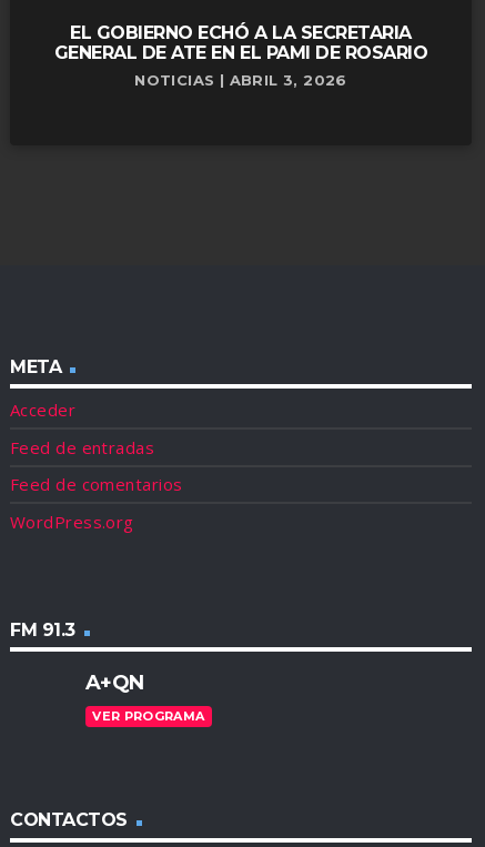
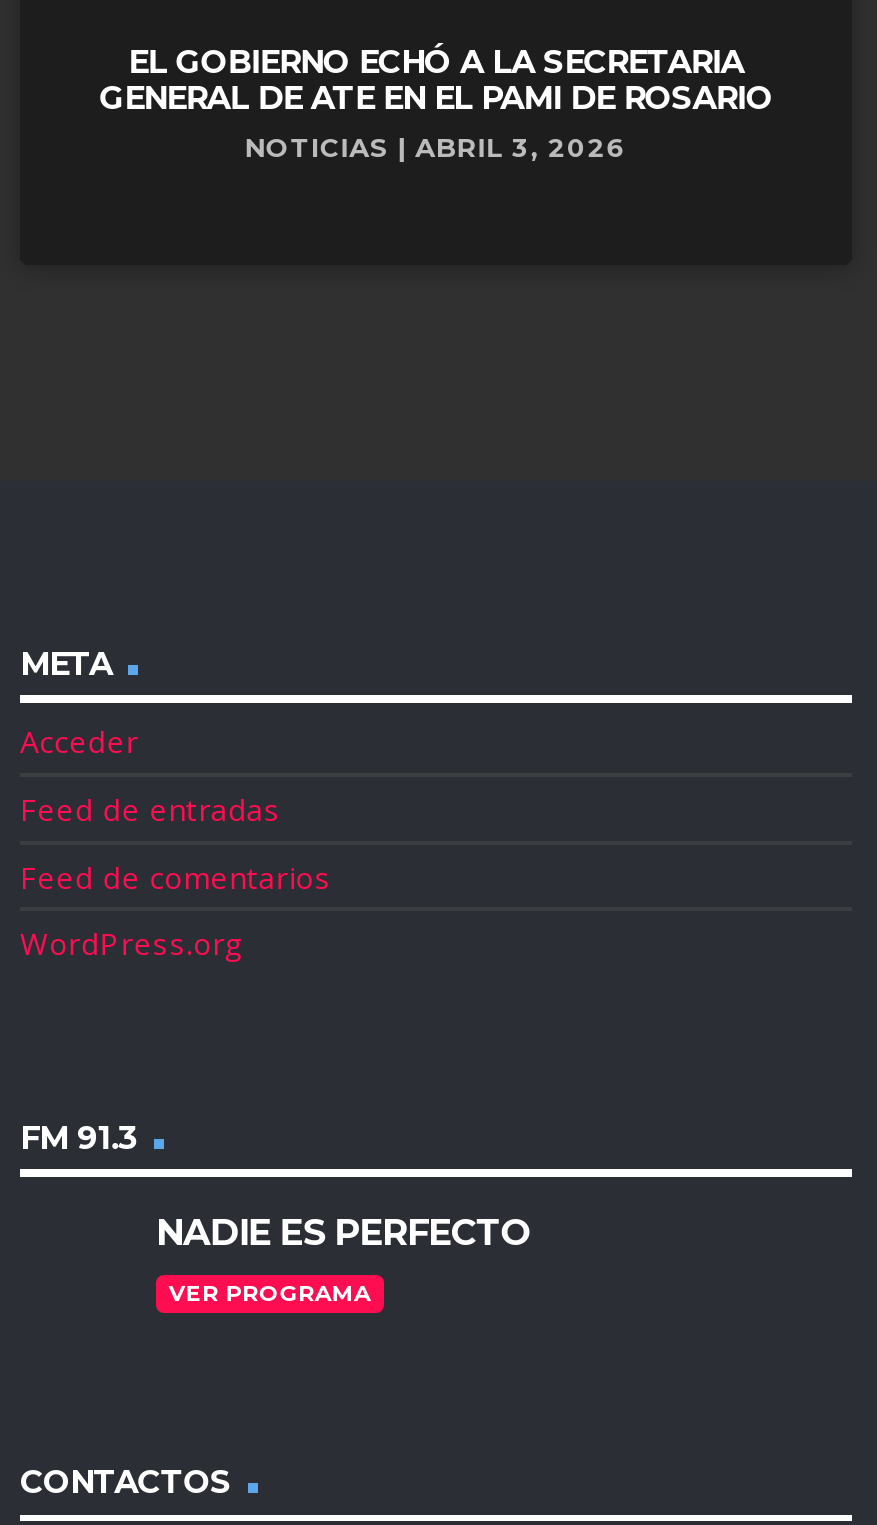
- A+QN
+ NADIE ES PERFECTO
